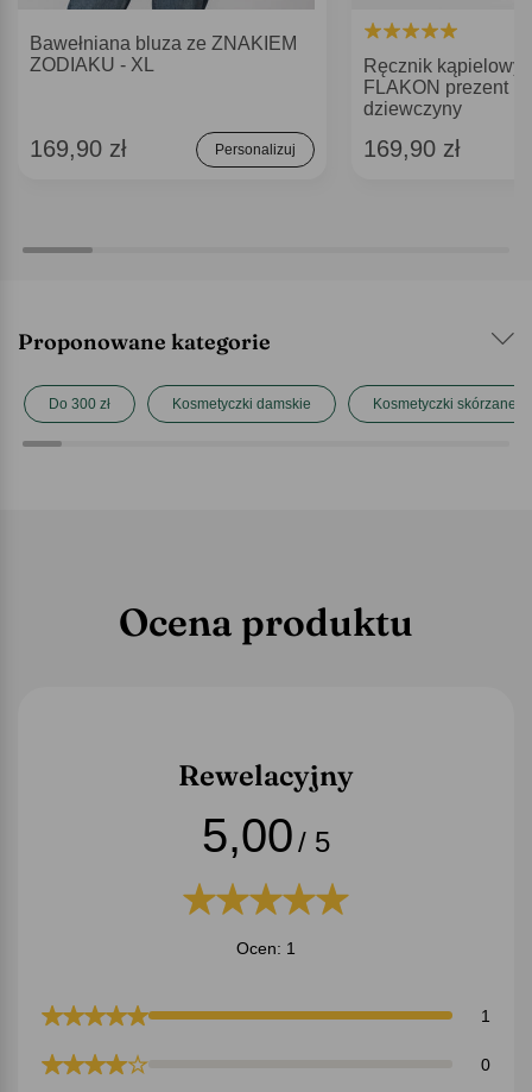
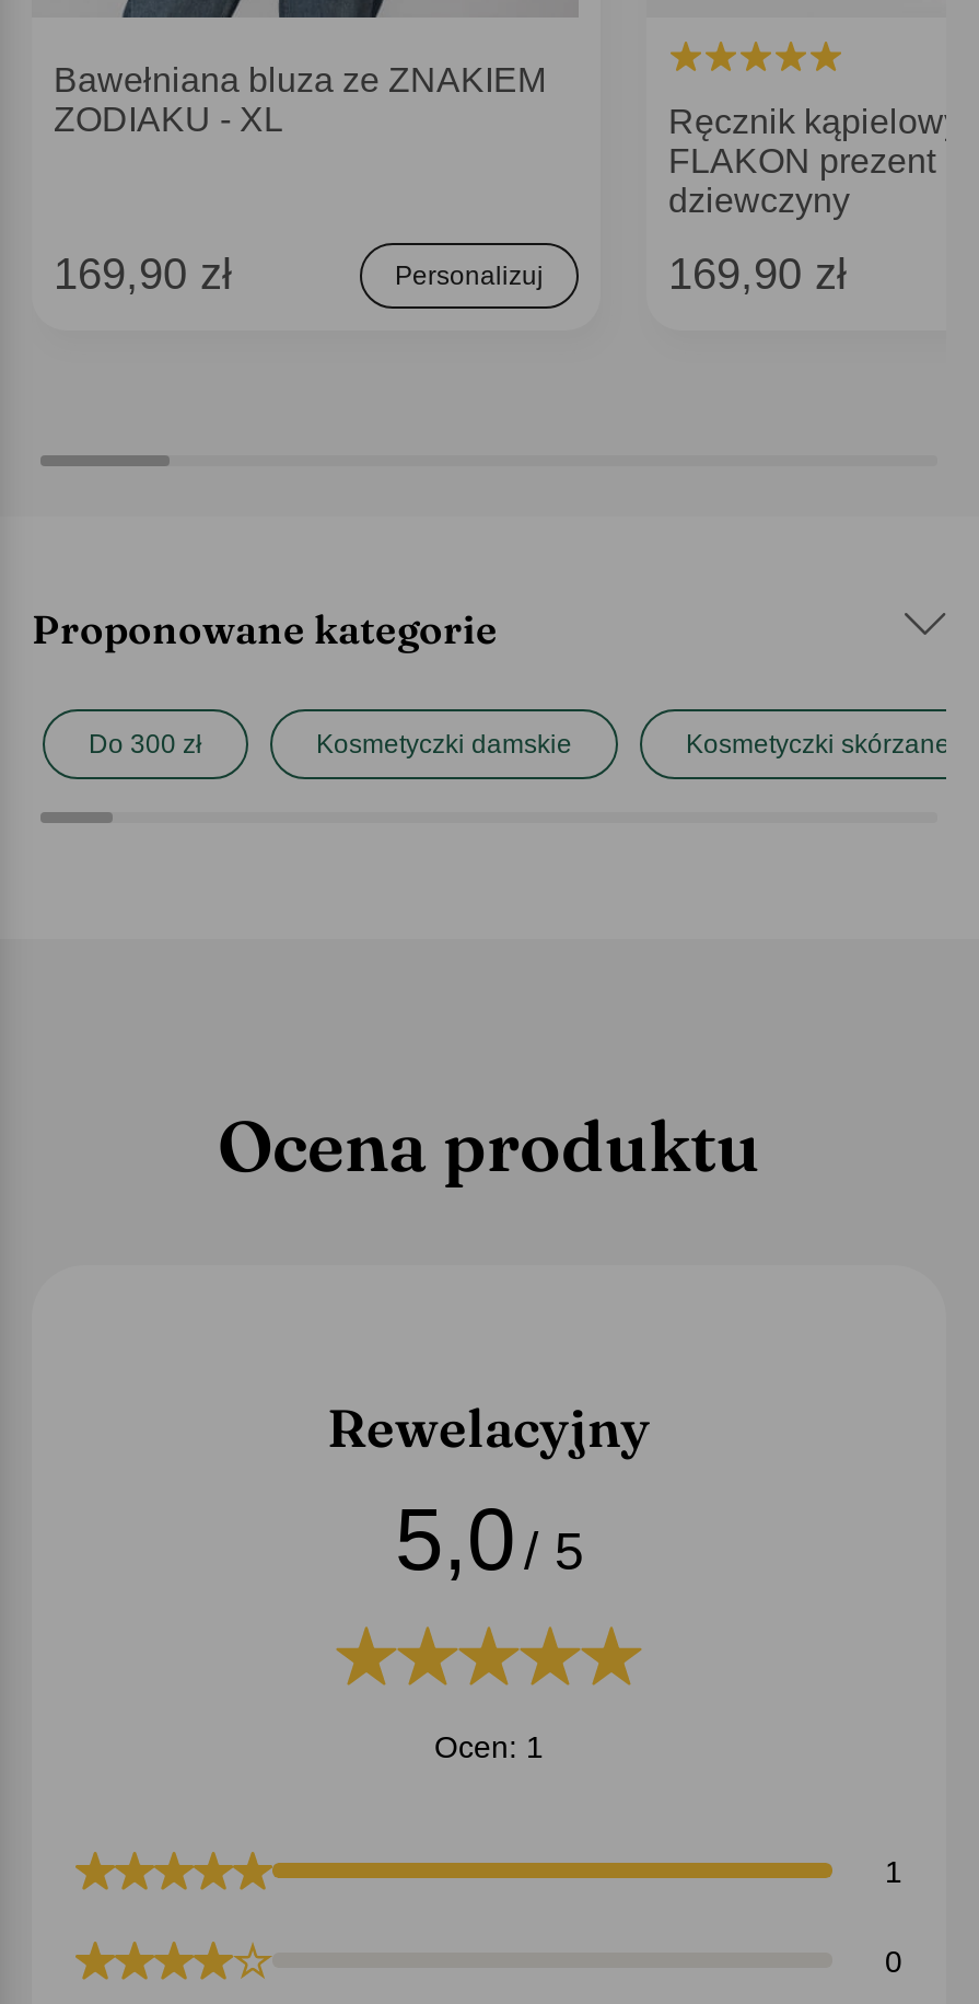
- 5,00 / 5
+ 5,0 / 5
